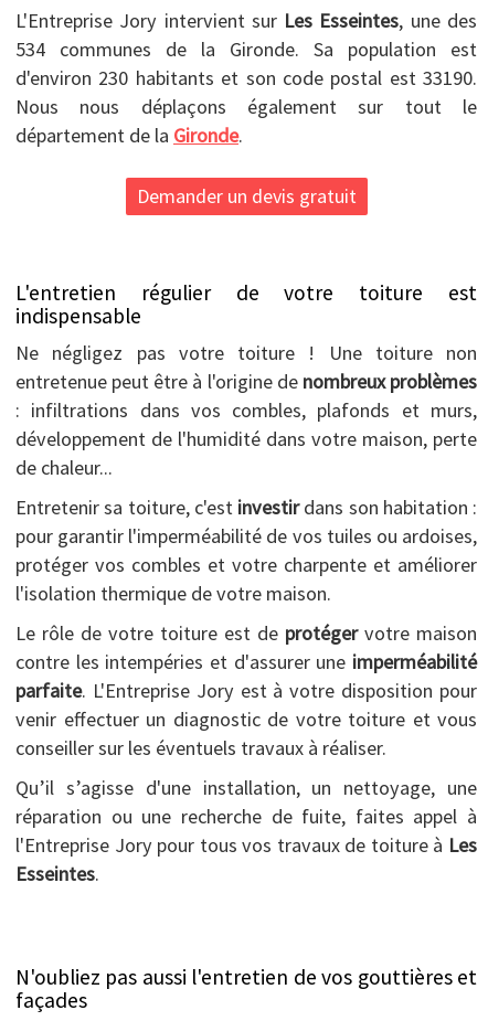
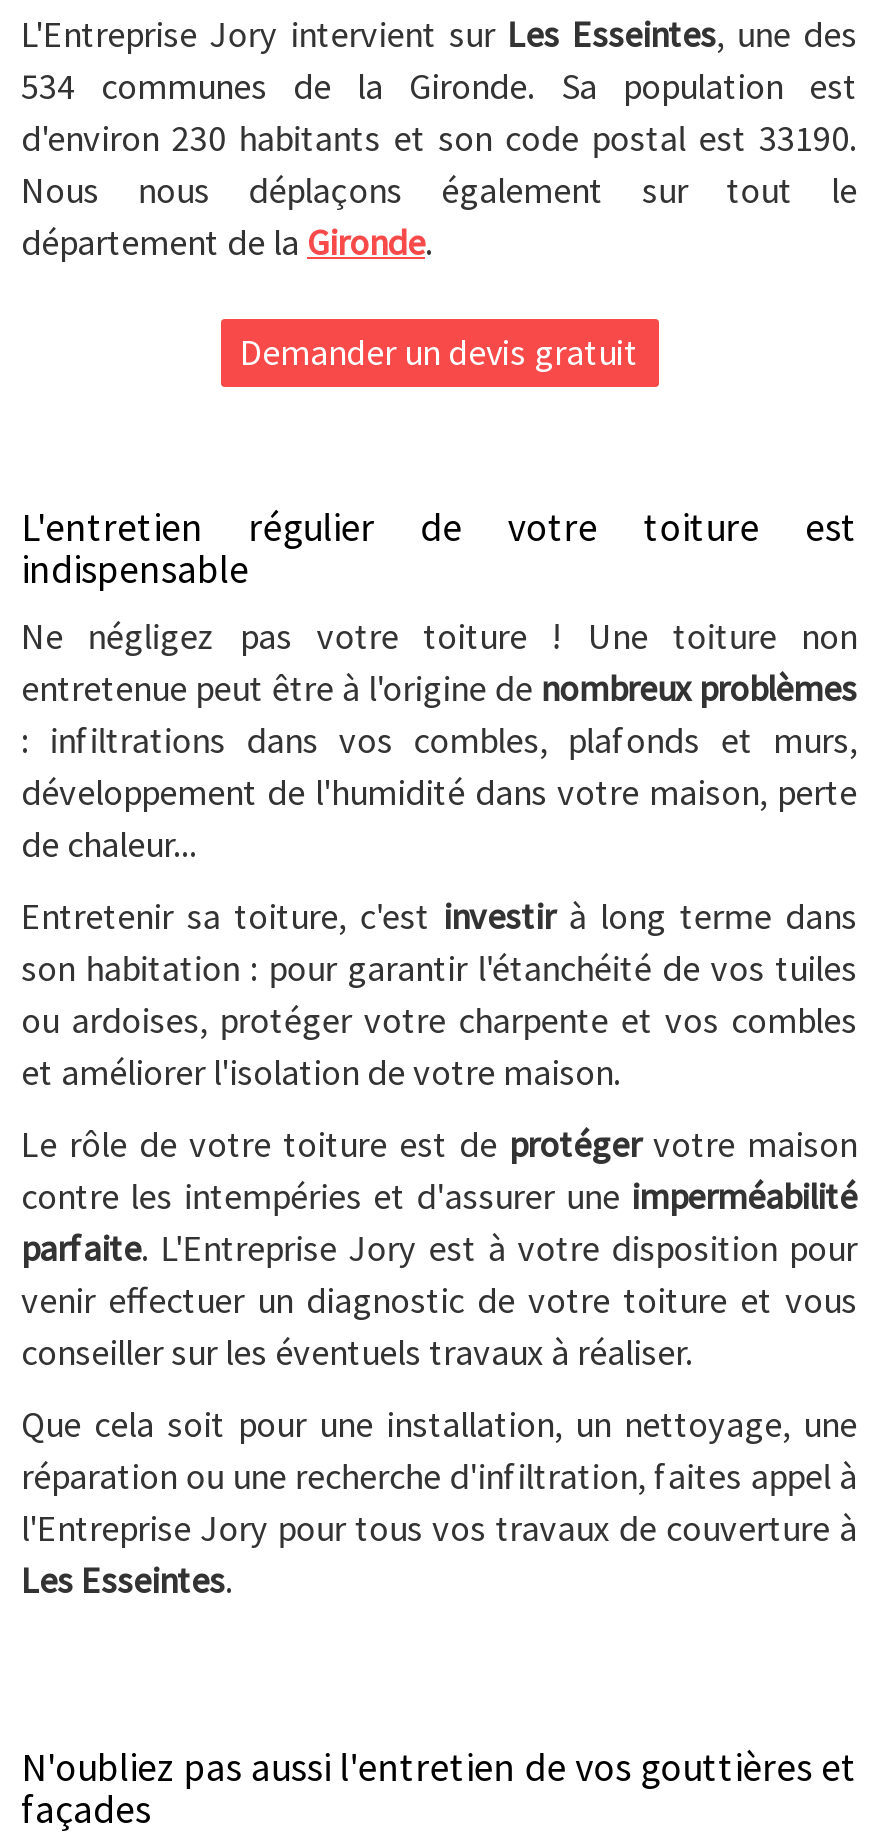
- Entretenir sa toiture, c'est investir dans son habitation :
- pour garantir l'imperméabilité de vos tuiles ou ardoises,
- protéger vos combles et votre charpente et améliorer
- l'isolation thermique de votre maison.
+ Entretenir sa toiture, c'est investir à long terme dans
+ son habitation : pour garantir l'étanchéité de vos tuiles
+ ou ardoises, protéger votre charpente et vos combles
+ et améliorer l'isolation de votre maison.

- Qu’il s’agisse d'une installation, un nettoyage, une
- réparation ou une recherche de fuite, faites appel à
- l'Entreprise Jory pour tous vos travaux de toiture à Les
- Esseintes.
+ Que cela soit pour une installation, un nettoyage, une
+ réparation ou une recherche d'infiltration, faites appel à
+ l'Entreprise Jory pour tous vos travaux de couverture à
+ Les Esseintes.
